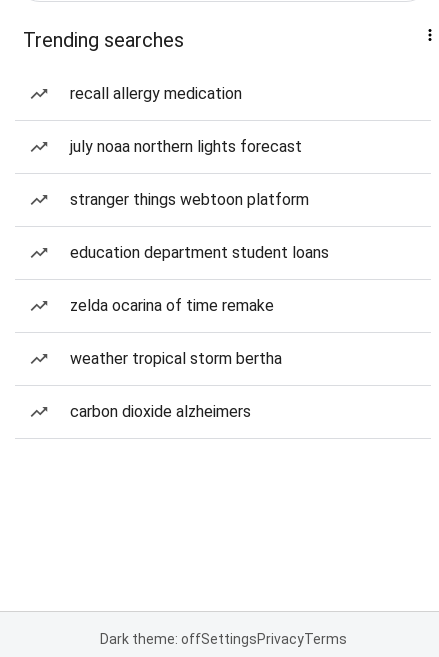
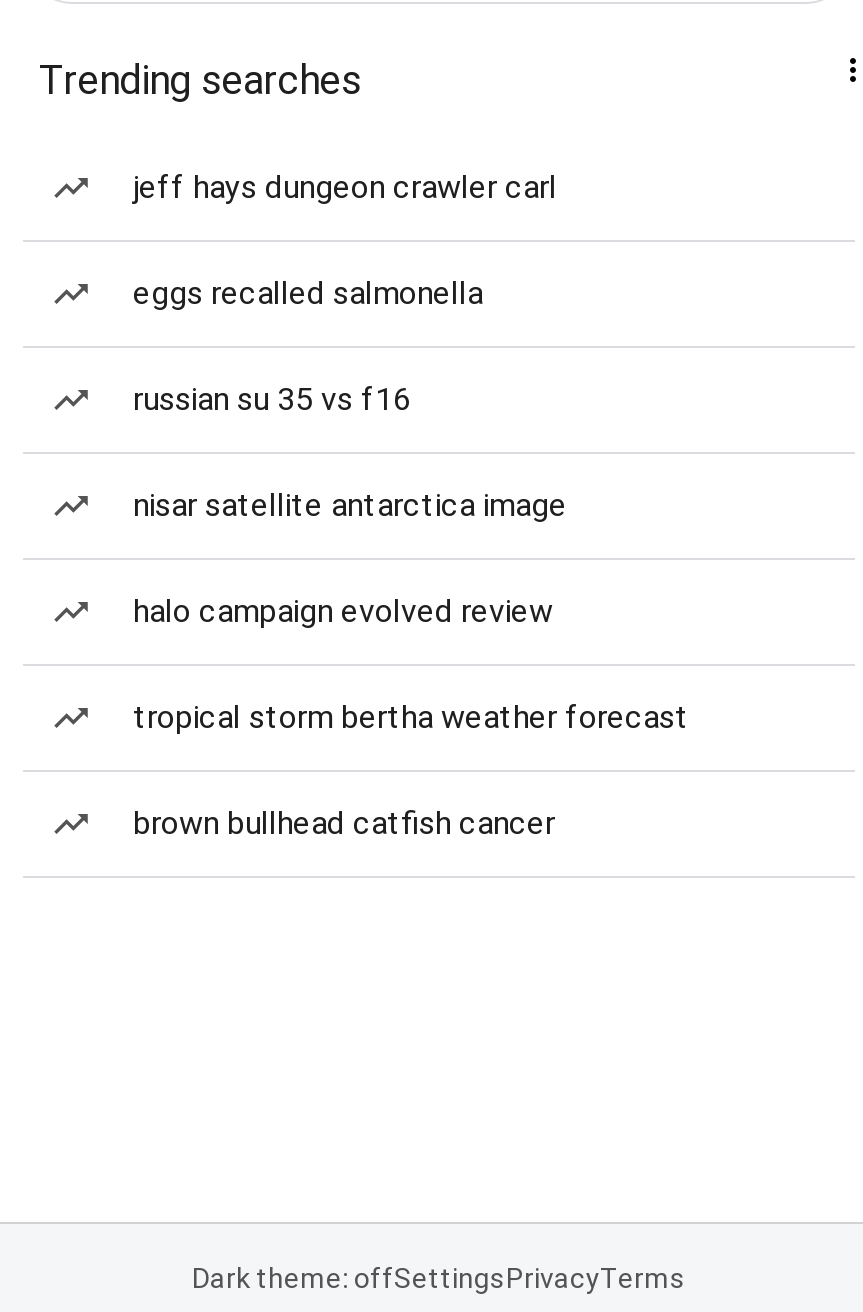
- recall allergy medication
+ jeff hays dungeon crawler carl

- july noaa northern lights forecast
+ eggs recalled salmonella

- stranger things webtoon platform
+ russian su 35 vs f16

- education department student loans
+ nisar satellite antarctica image

- zelda ocarina of time remake
+ halo campaign evolved review

- weather tropical storm bertha
+ tropical storm bertha weather forecast

- carbon dioxide alzheimers
+ brown bullhead catfish cancer
